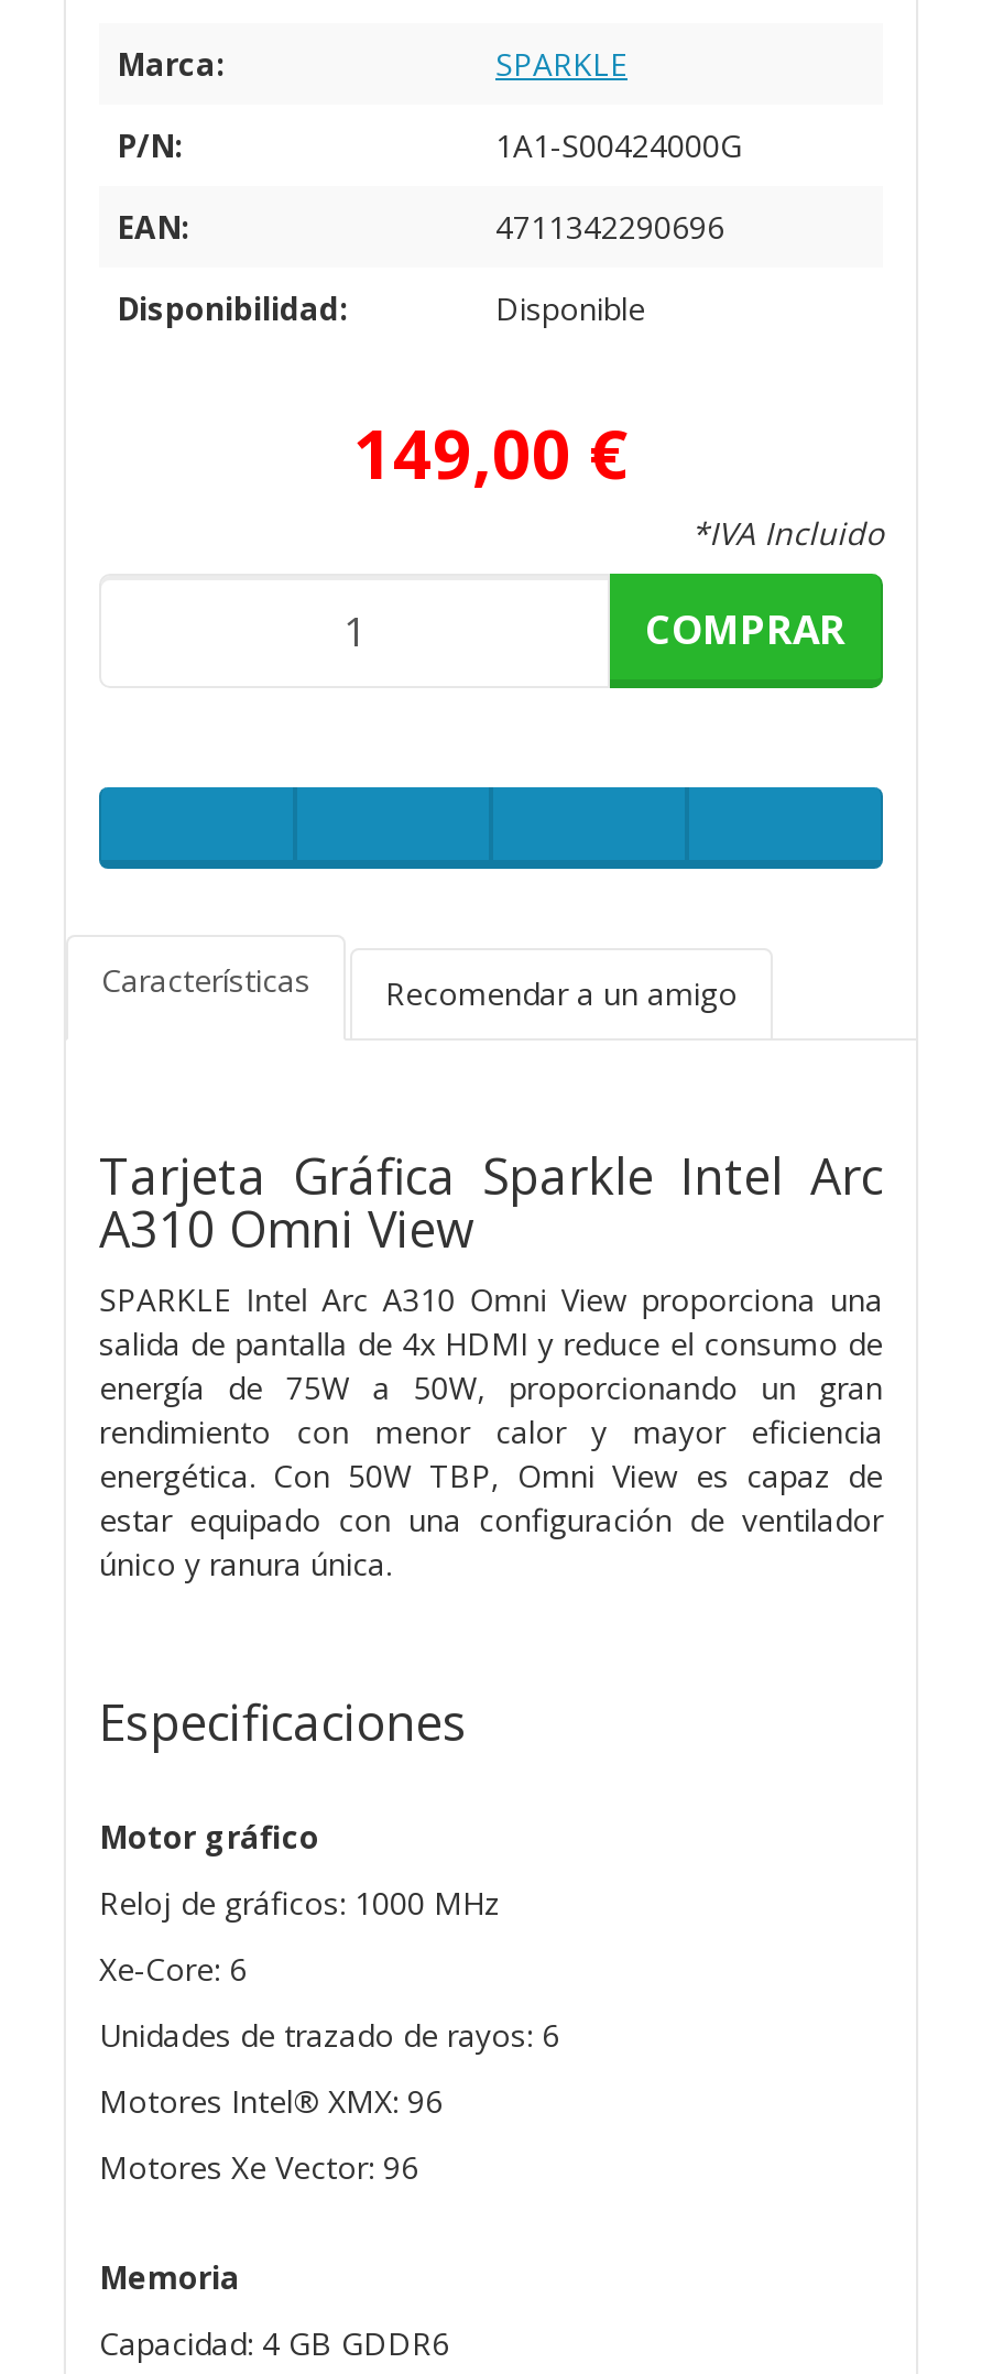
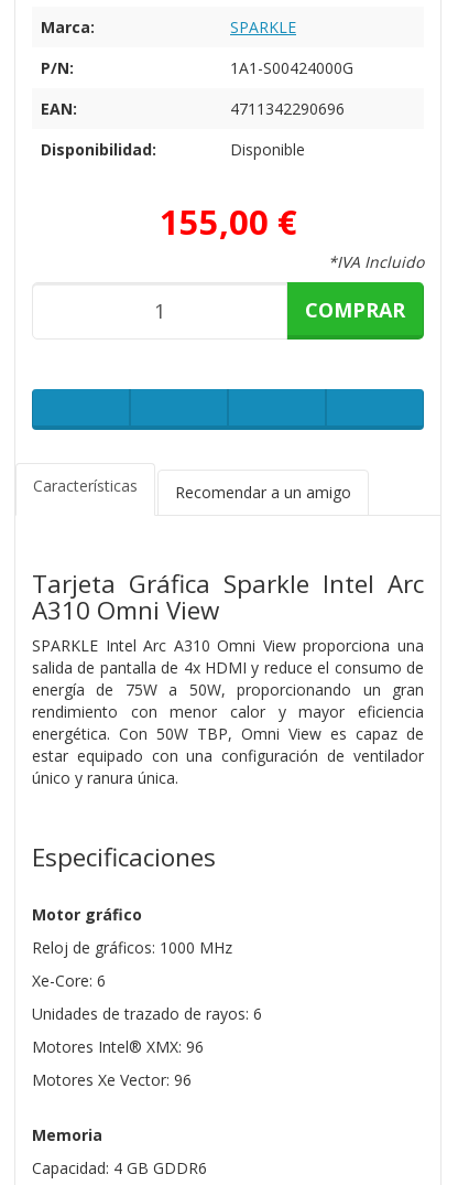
- 149,00 €
+ 155,00 €
